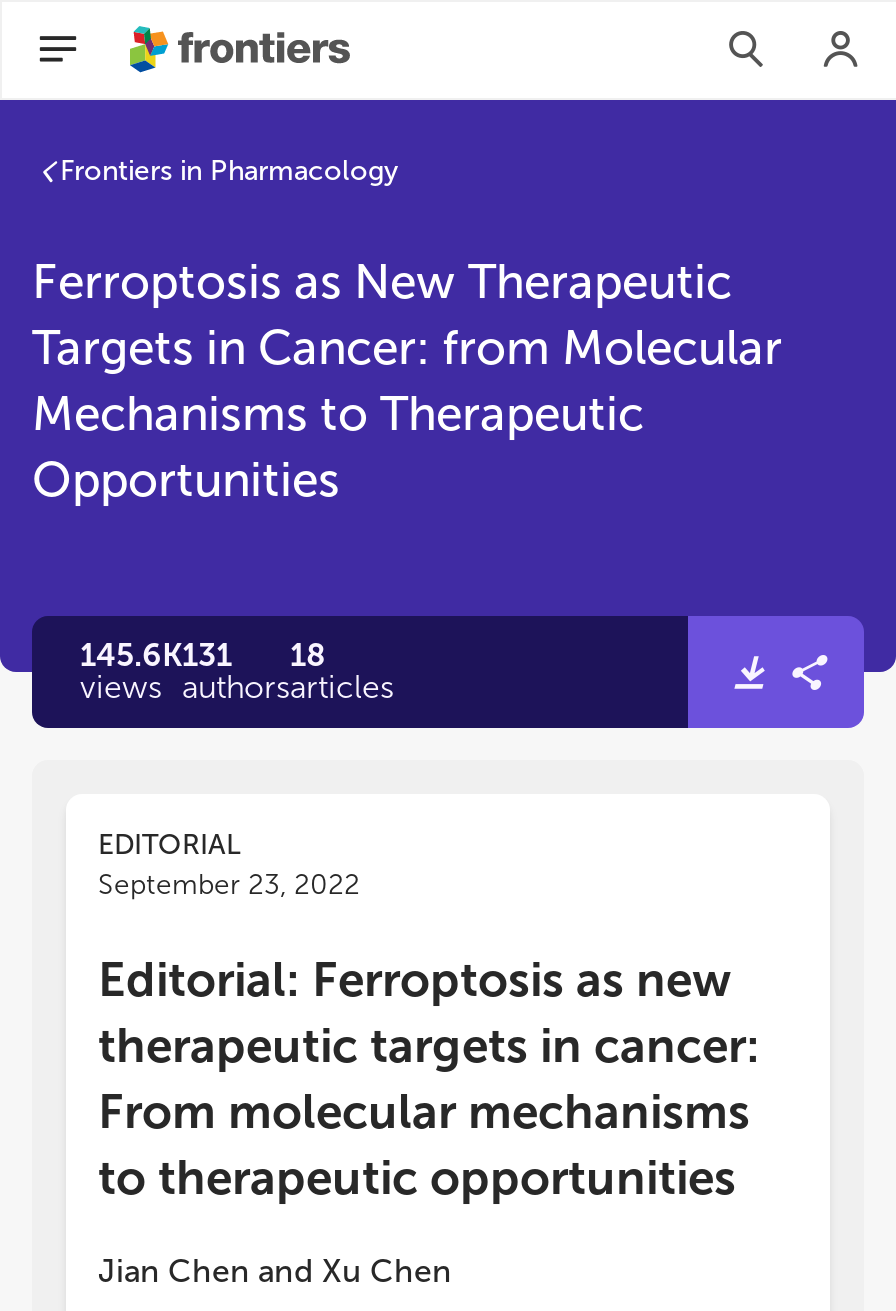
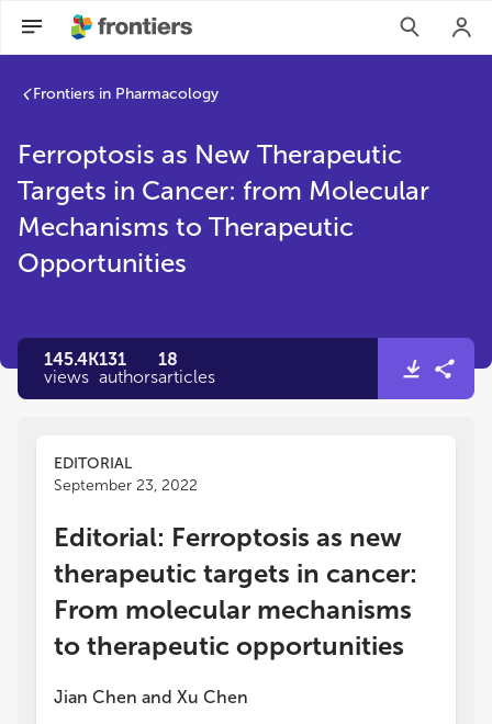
- 145.6K 131 18
+ 145.4K 131 18
